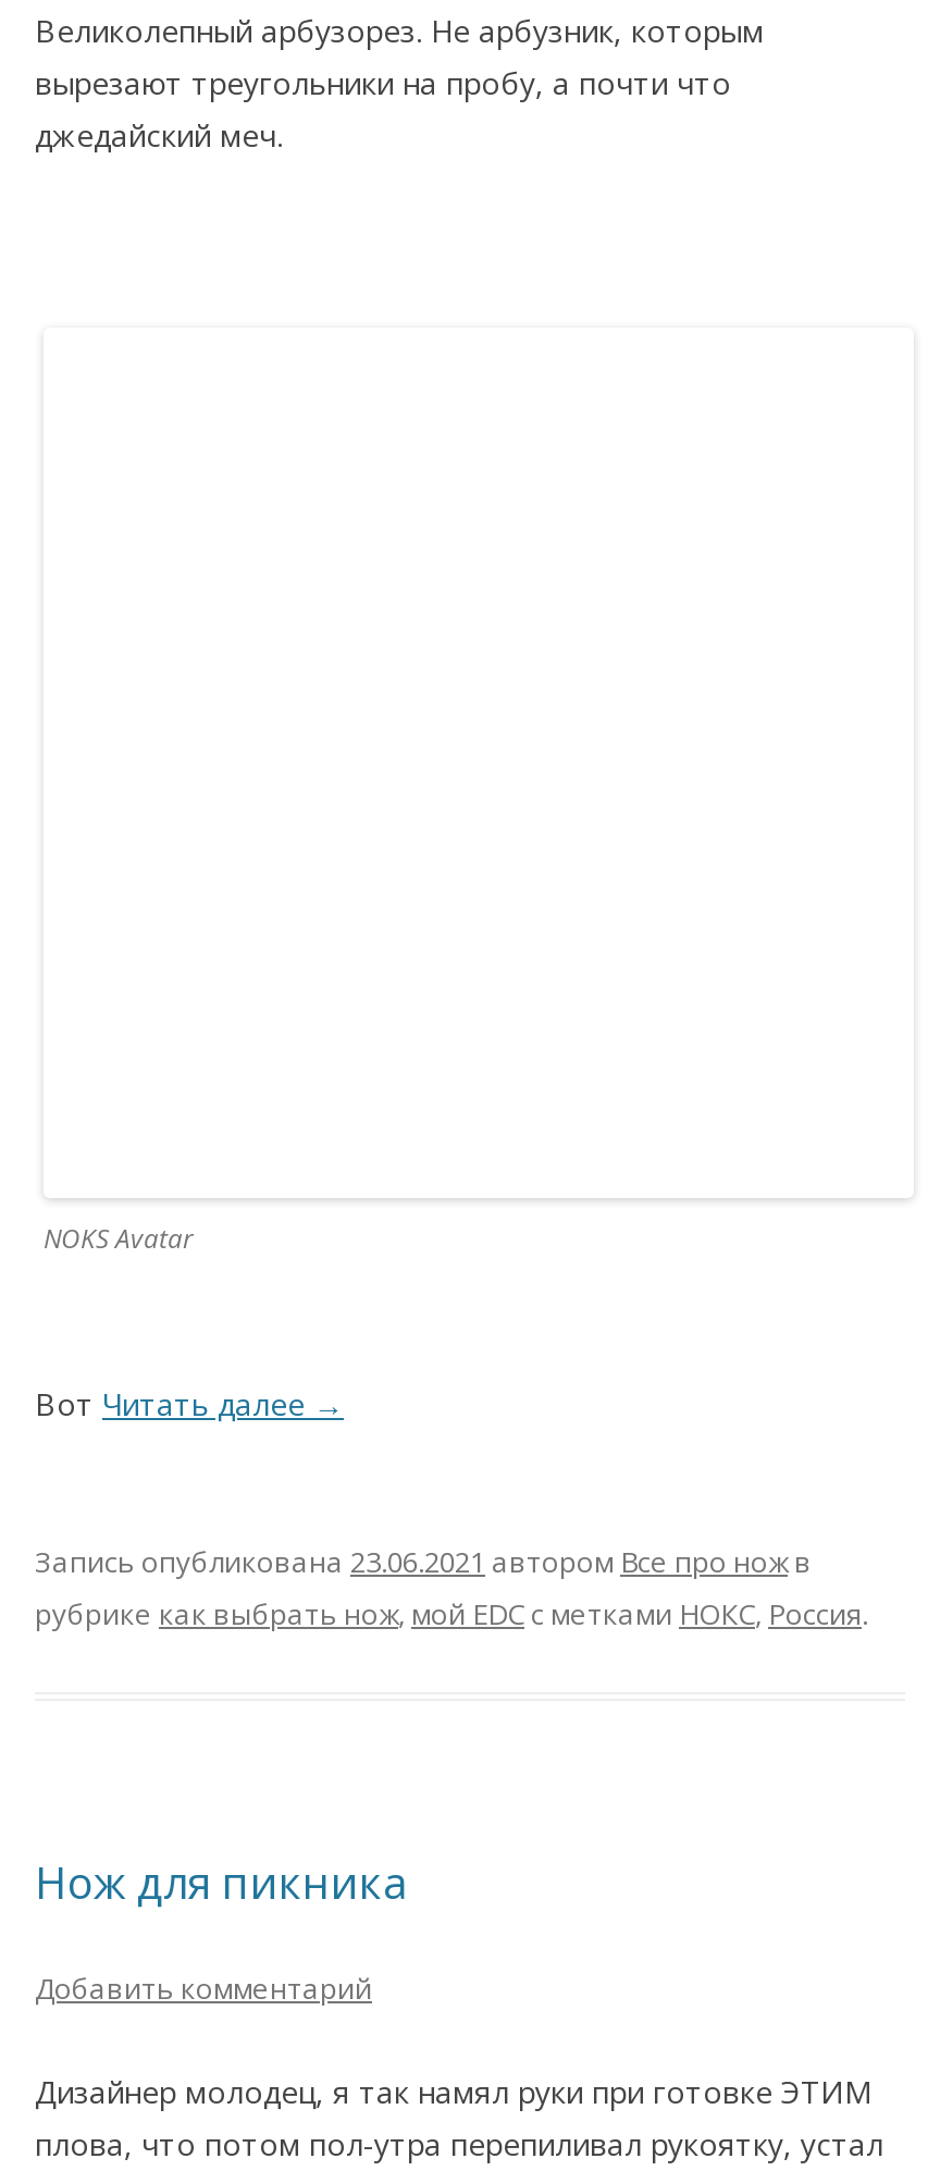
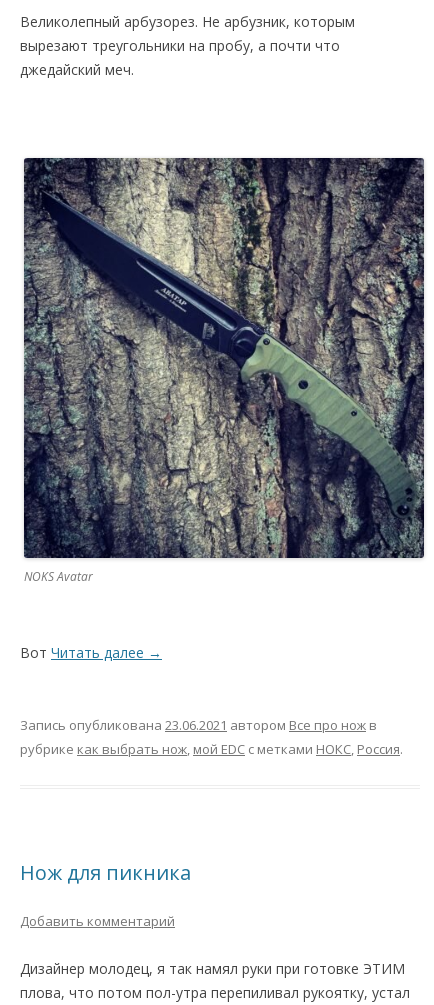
+ [image]
